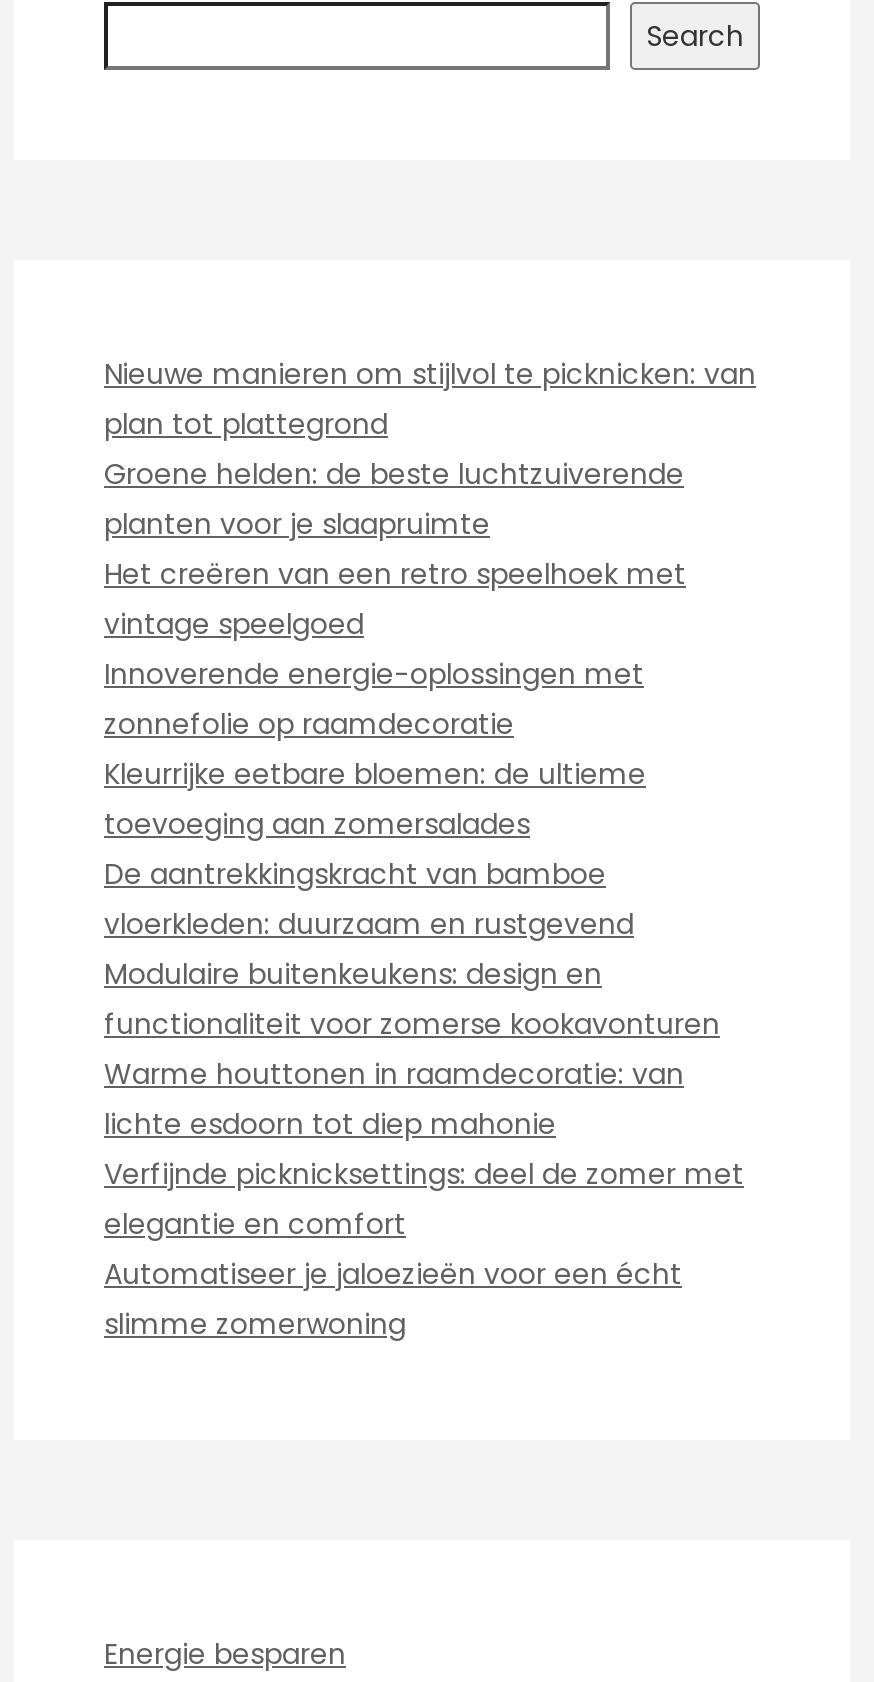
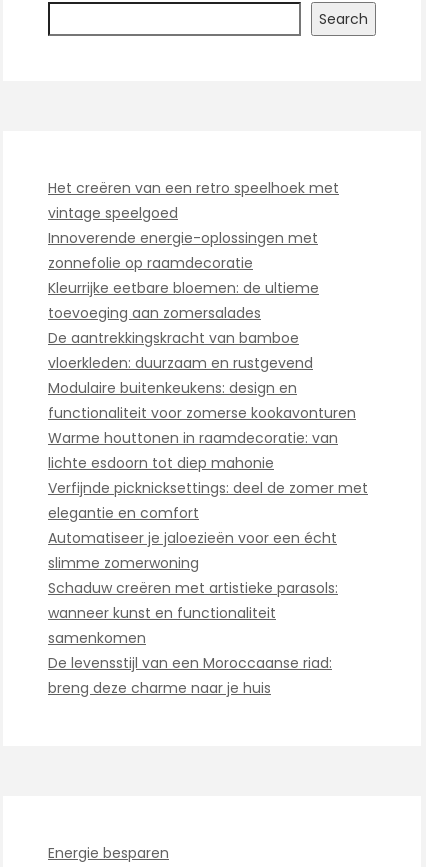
- Nieuwe manieren om stijlvol te picknicken: van
- plan tot plattegrond
- Groene helden: de beste luchtzuiverende
- planten voor je slaapruimte

moved up: Het creëren van een retro speelhoek met | vintage speelgoed | Innoverende energie-oplossingen met | ... | Automatiseer je jaloezieën voor een écht | slimme zomerwoning

+ Schaduw creëren met artistieke parasols:
+ wanneer kunst en functionaliteit
+ samenkomen
+ De levensstijl van een Moroccaanse riad:
+ breng deze charme naar je huis
